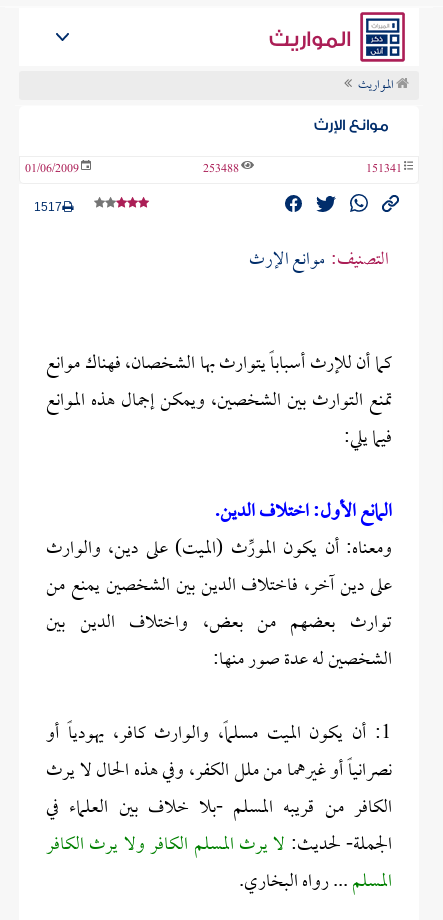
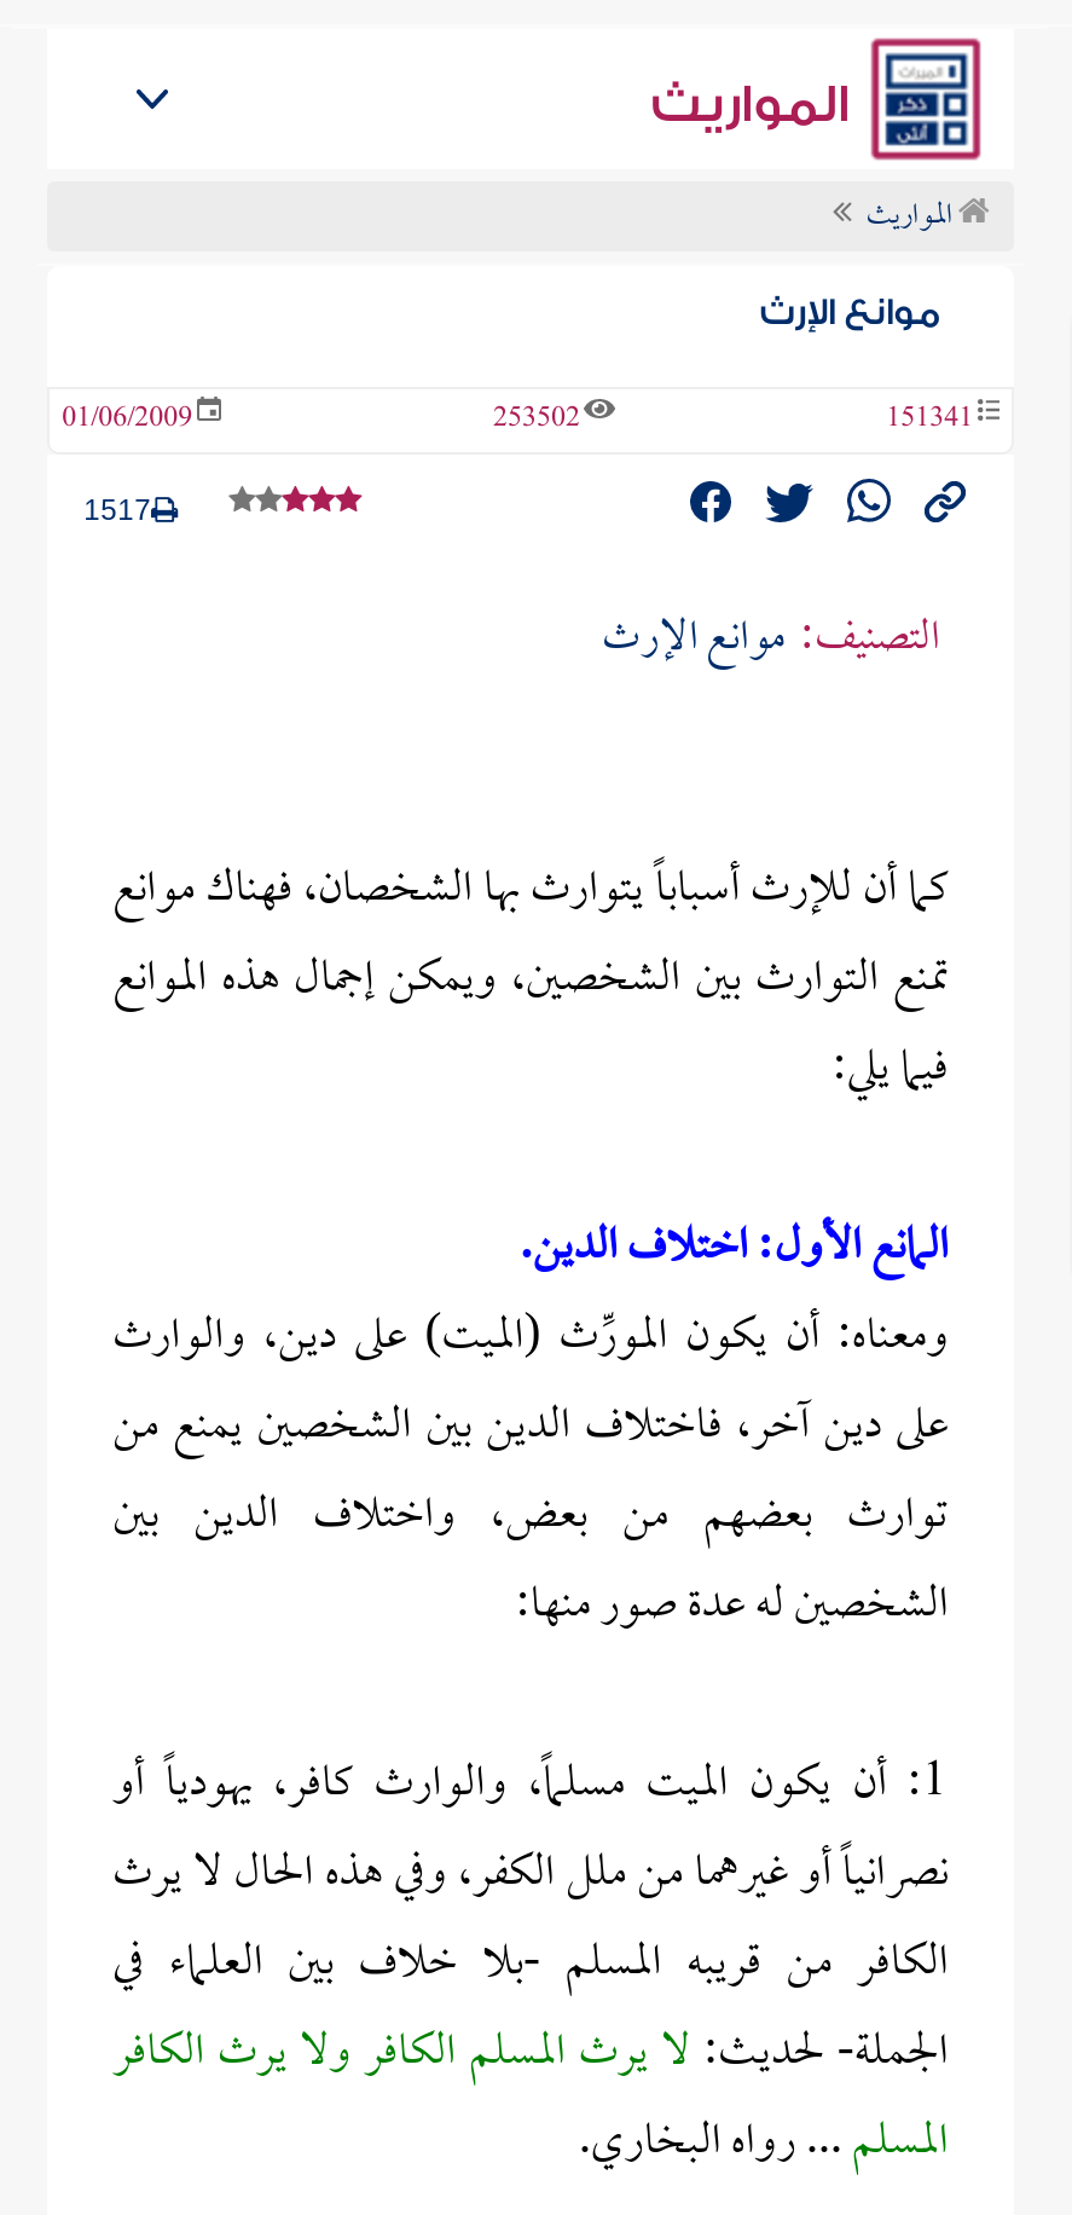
- 253488
+ 253502
